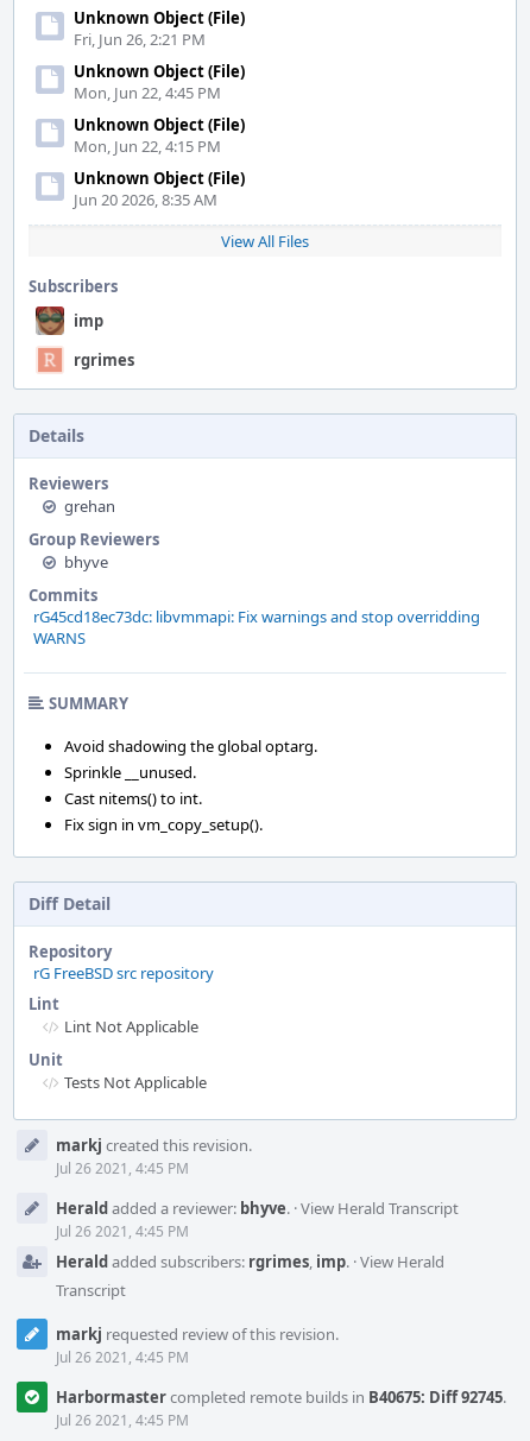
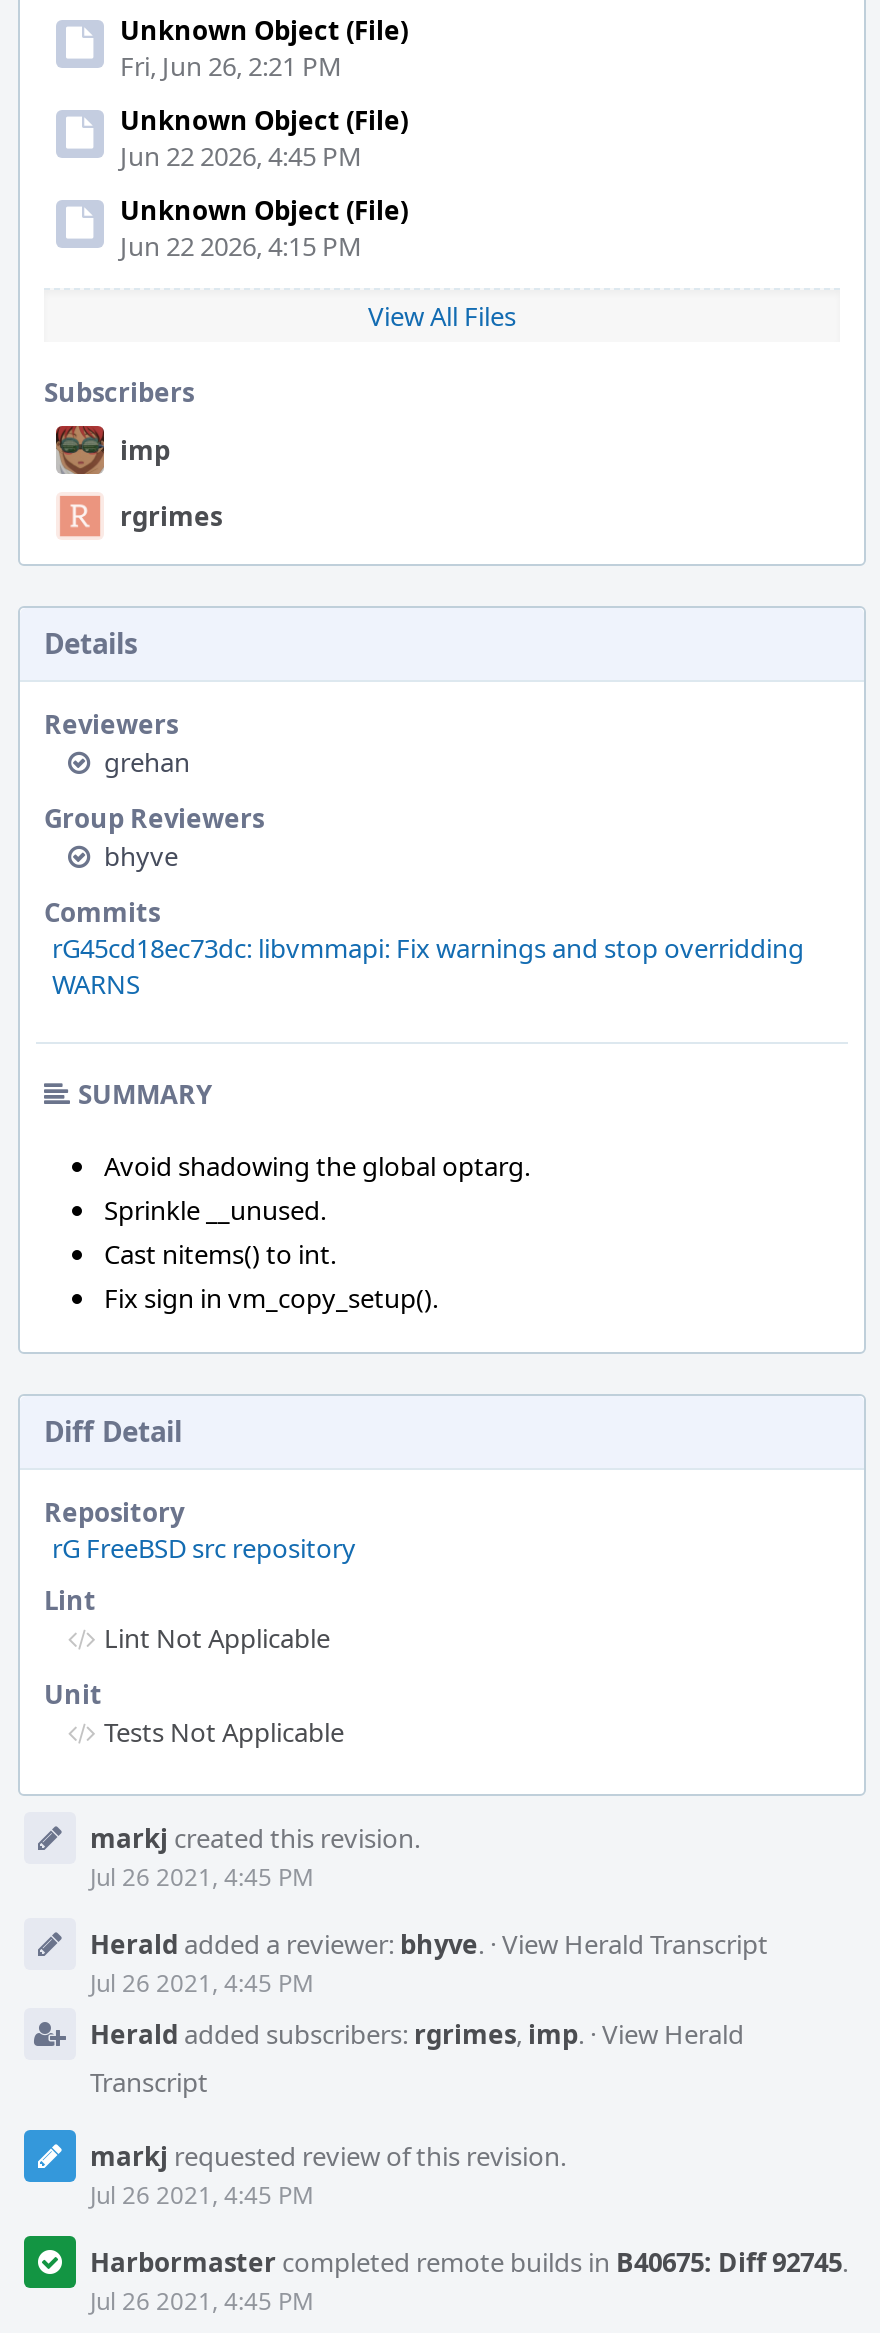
- Mon, Jun 22, 4:45 PM
+ Jun 22 2026, 4:45 PM

- Mon, Jun 22, 4:15 PM
- Unknown Object (File)
- Jun 20 2026, 8:35 AM
+ Jun 22 2026, 4:15 PM
